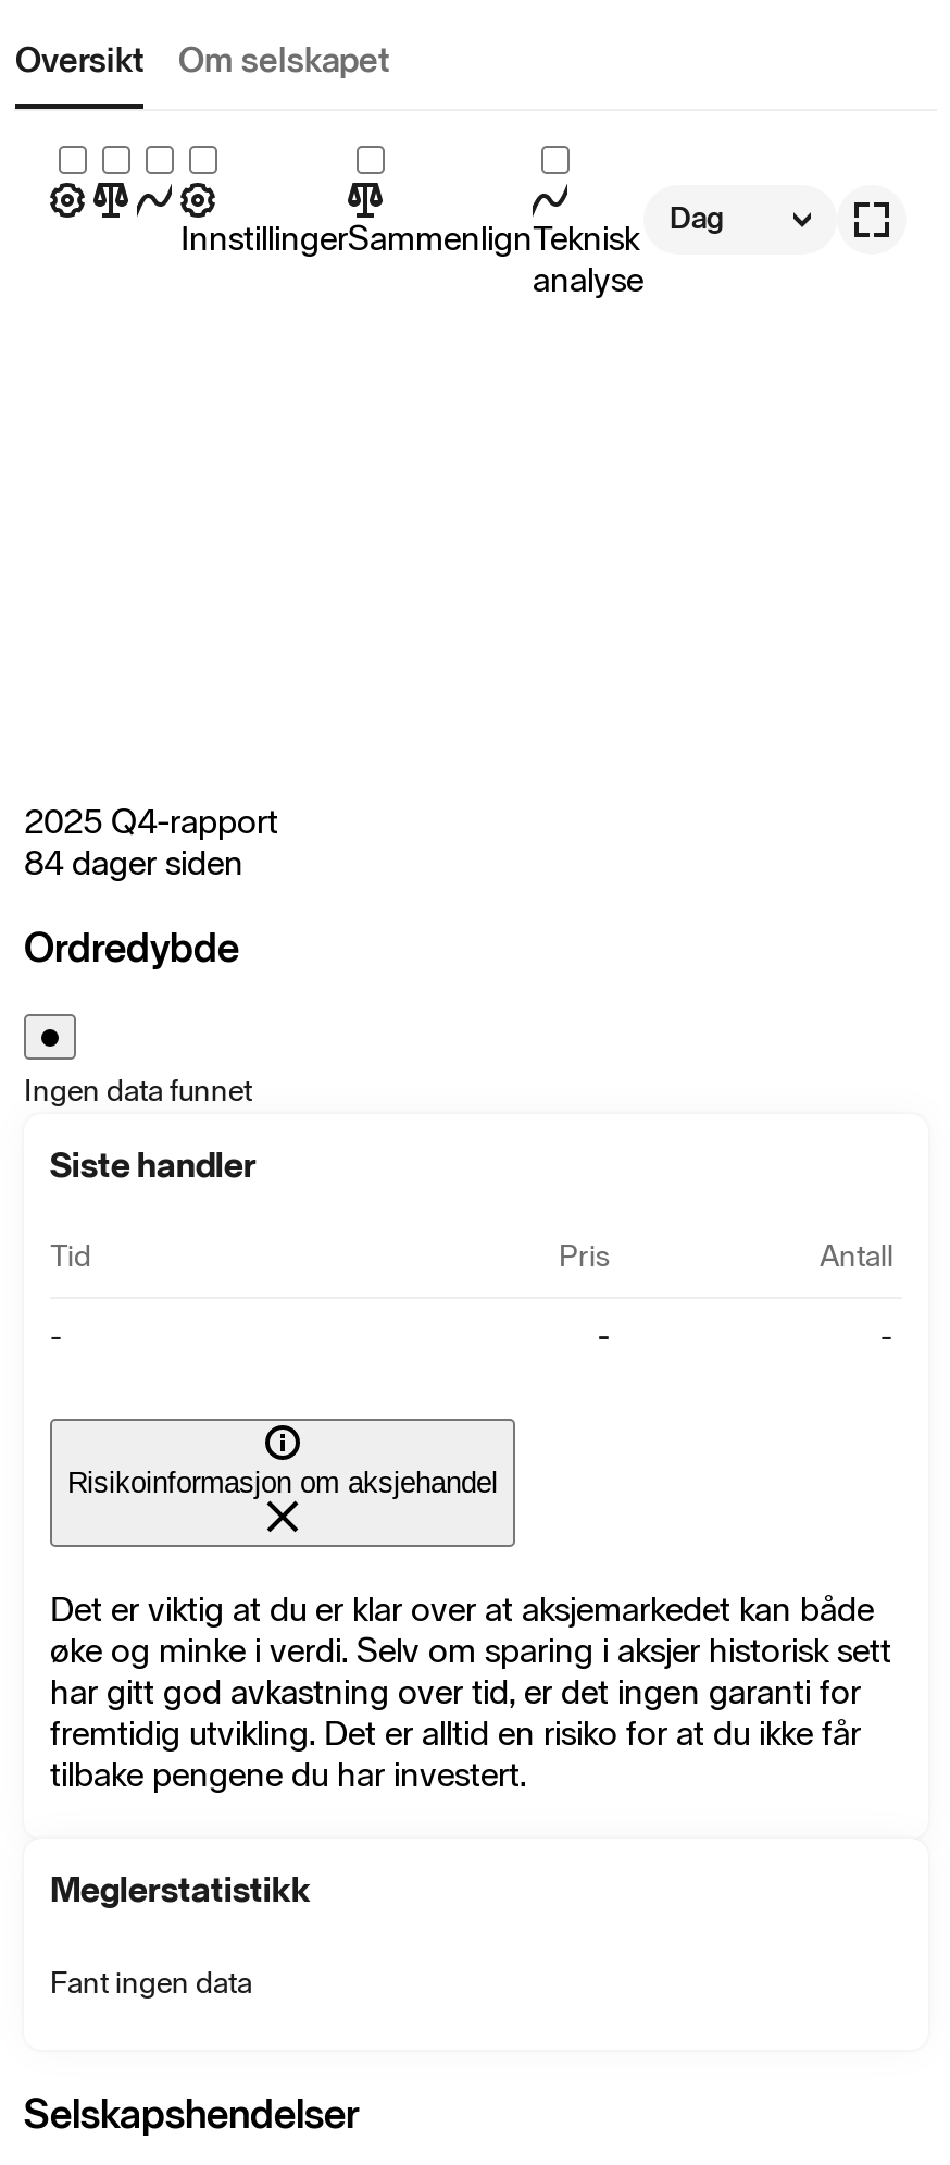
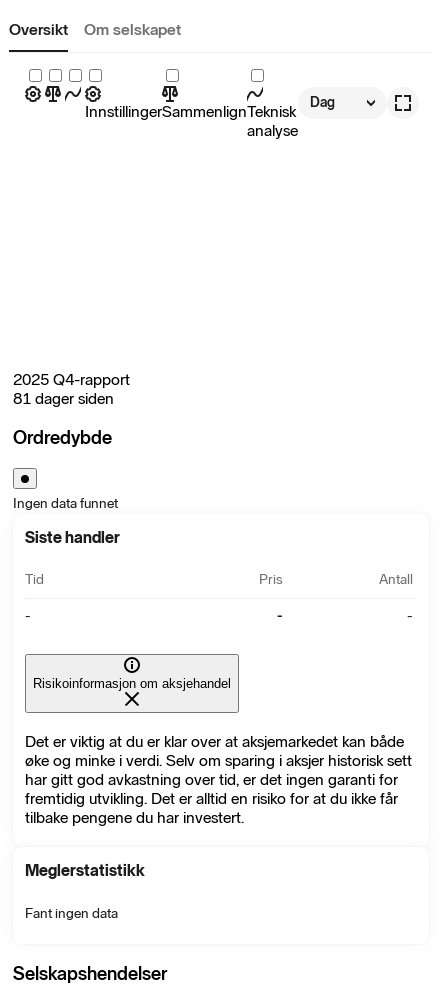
- 84 dager siden
+ 81 dager siden
